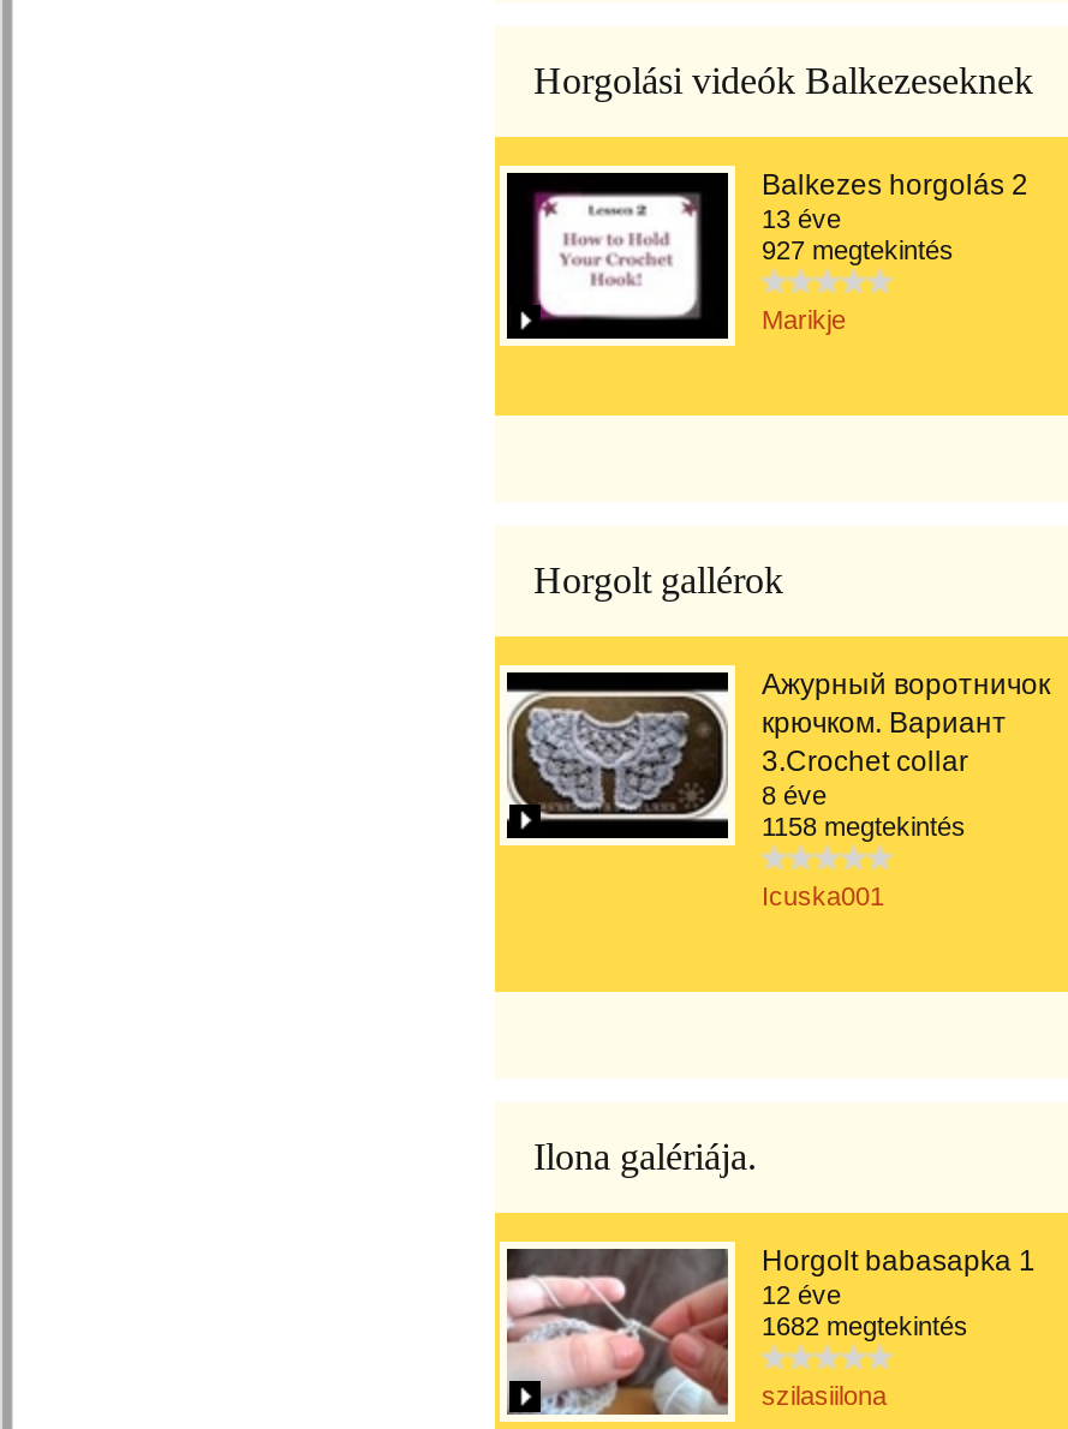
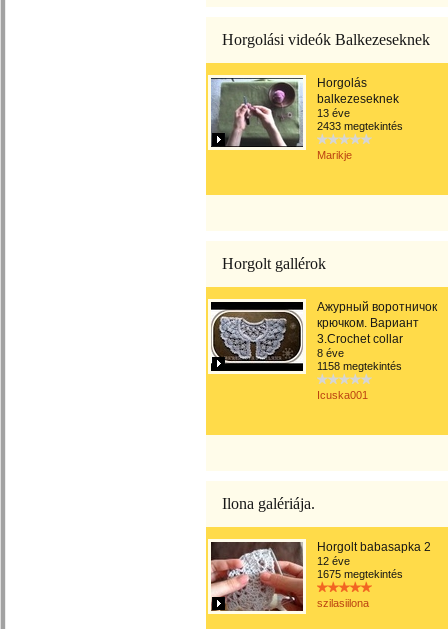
- [image]
- Balkezes horgolás 2
+ [image]
+ Horgolás
+ balkezeseknek

- 927 megtekintés
+ 2433 megtekintés

- [image]
- Horgolt babasapka 1
+ [image]
+ Horgolt babasapka 2

- 1682 megtekintés
+ 1675 megtekintés
